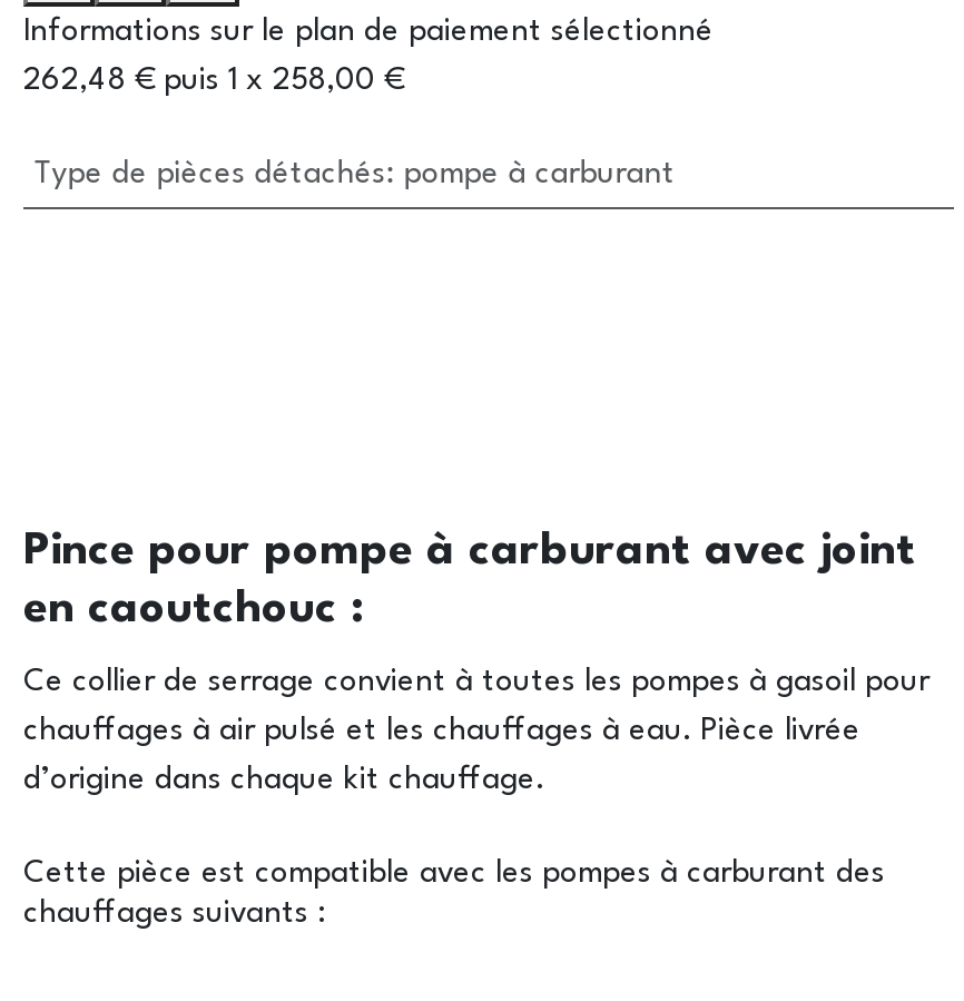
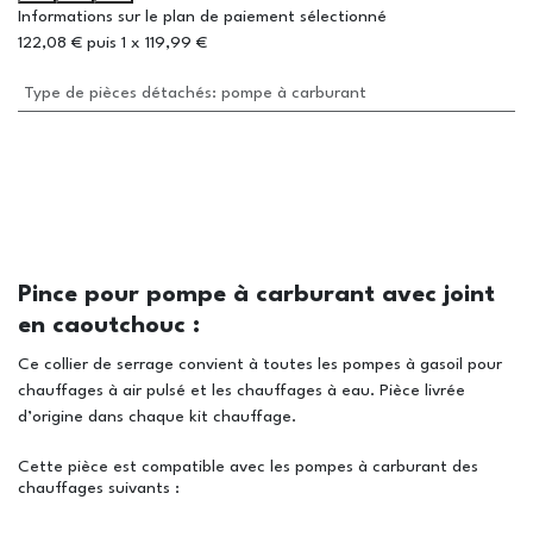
- 262,48 € puis 1 x 258,00 €
+ 122,08 € puis 1 x 119,99 €
